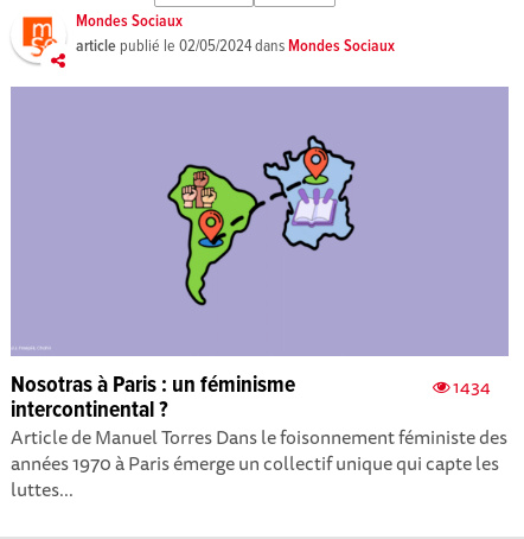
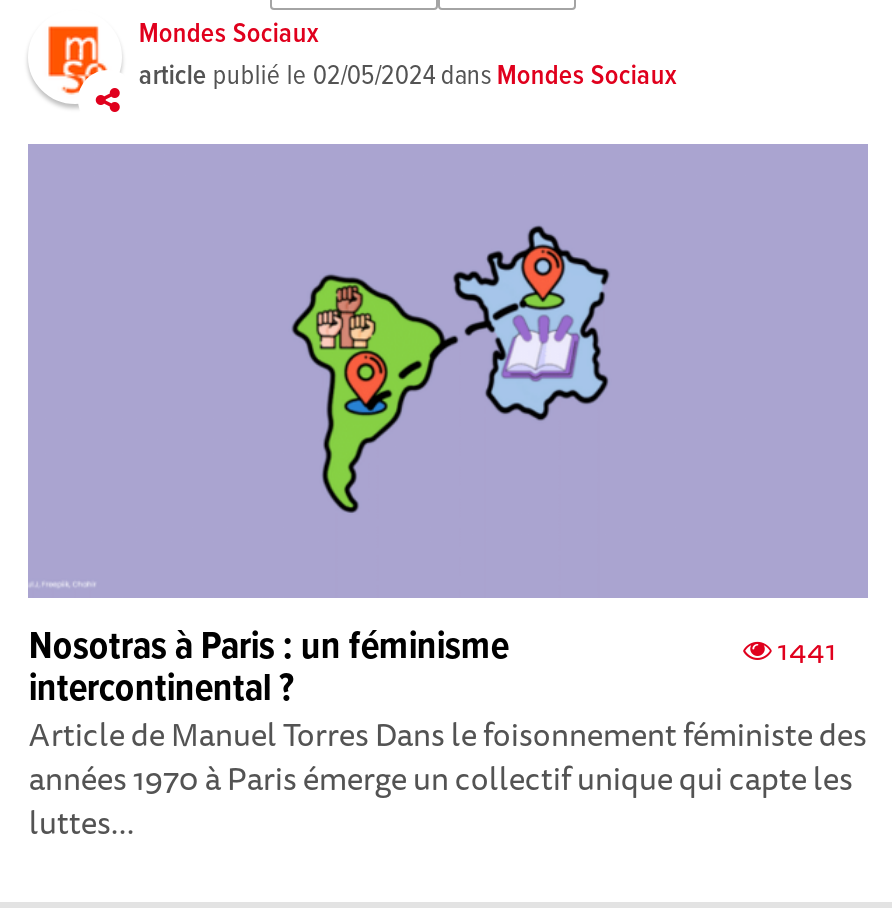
- 1434
+ 1441
